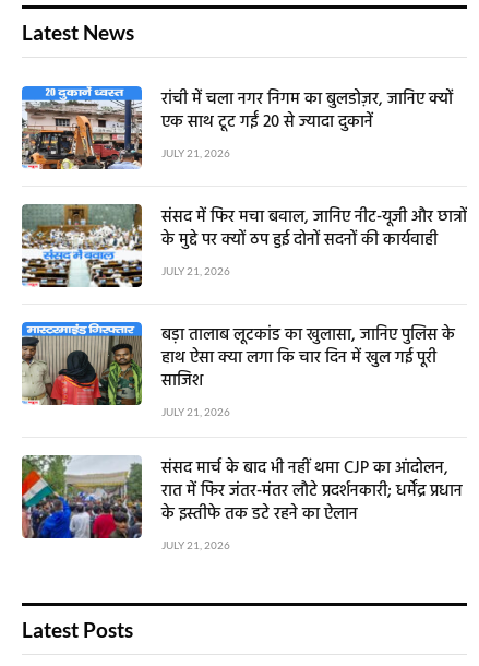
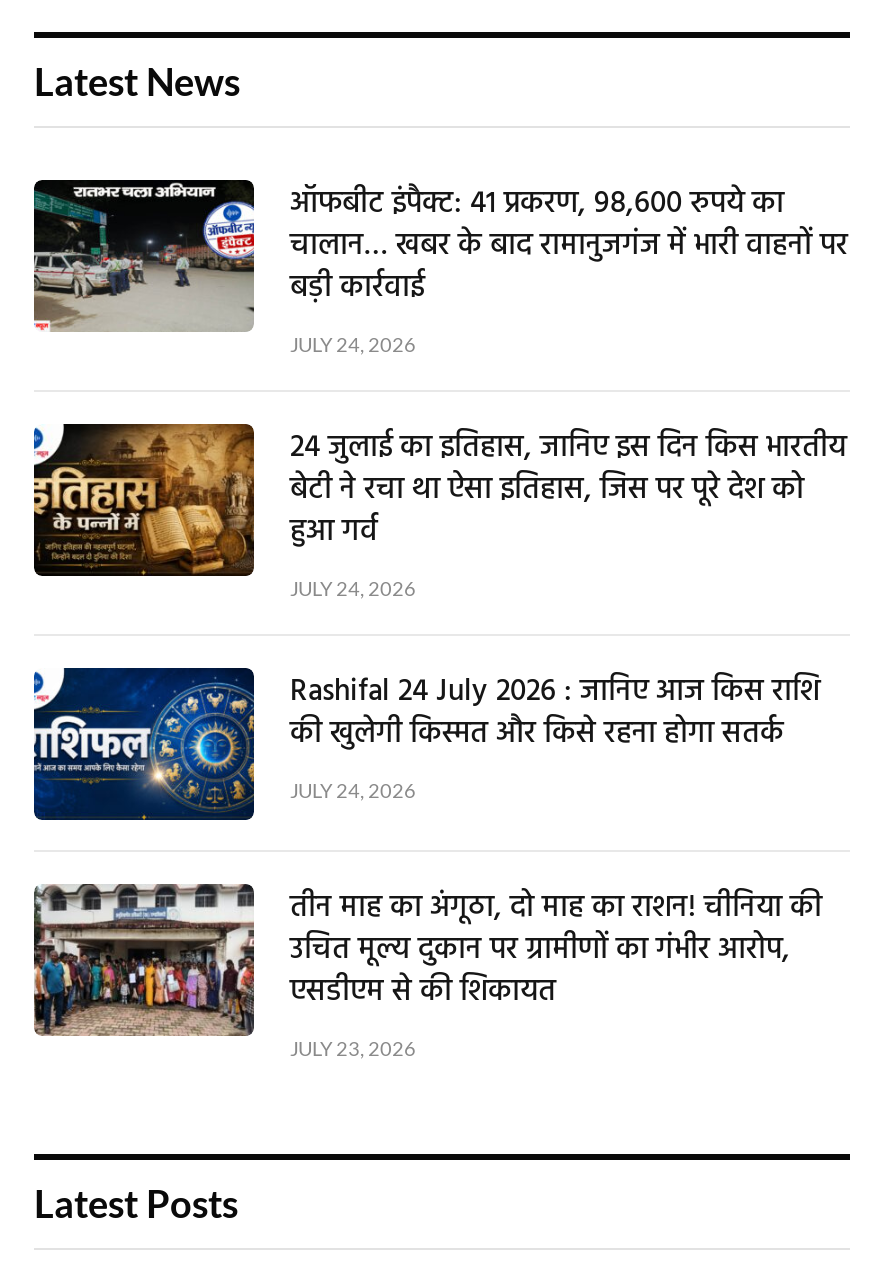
- [image]
- रांची में चला नगर निगम का बुलडोज़र, जानिए क्यों
- एक साथ टूट गईं 20 से ज्यादा दुकानें
- JULY 21, 2026
+ [image]
+ ऑफबीट इंपैक्ट: 41 प्रकरण, 98,600 रुपये का
+ चालान… खबर के बाद रामानुजगंज में भारी वाहनों पर
+ बड़ी कार्रवाई
+ JULY 24, 2026

- [image]
- संसद में फिर मचा बवाल, जानिए नीट-यूजी और छात्रों
- के मुद्दे पर क्यों ठप हुई दोनों सदनों की कार्यवाही
- JULY 21, 2026
+ [image]
+ 24 जुलाई का इतिहास, जानिए इस दिन किस भारतीय
+ बेटी ने रचा था ऐसा इतिहास, जिस पर पूरे देश को
+ हुआ गर्व
+ JULY 24, 2026

- [image]
- बड़ा तालाब लूटकांड का खुलासा, जानिए पुलिस के
- हाथ ऐसा क्या लगा कि चार दिन में खुल गई पूरी
- साजिश
- JULY 21, 2026
+ [image]
+ Rashifal 24 July 2026 : जानिए आज किस राशि
+ की खुलेगी किस्मत और किसे रहना होगा सतर्क
+ JULY 24, 2026

- [image]
- संसद मार्च के बाद भी नहीं थमा CJP का आंदोलन,
- रात में फिर जंतर-मंतर लौटे प्रदर्शनकारी; धर्मेंद्र प्रधान
- के इस्तीफे तक डटे रहने का ऐलान
- JULY 21, 2026
+ [image]
+ तीन माह का अंगूठा, दो माह का राशन! चीनिया की
+ उचित मूल्य दुकान पर ग्रामीणों का गंभीर आरोप,
+ एसडीएम से की शिकायत
+ JULY 23, 2026
